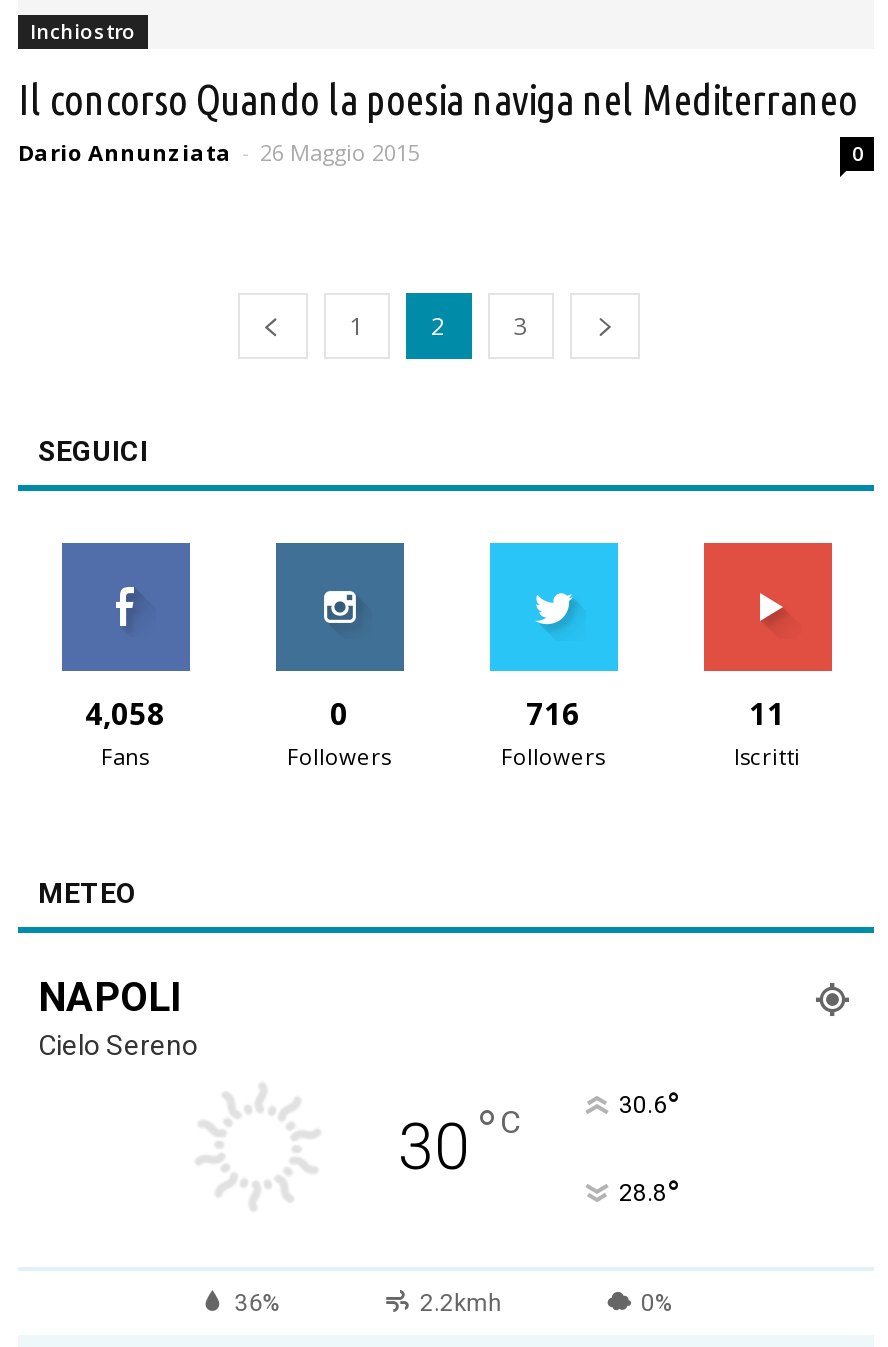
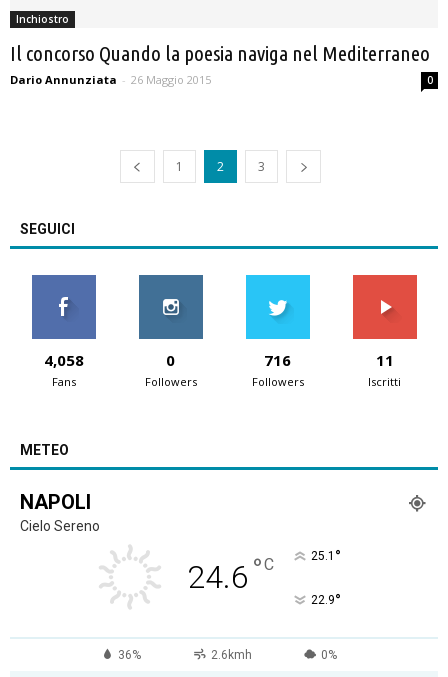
- 30.6°
+ 25.1°

- 30 °C
+ 24.6 °C

- 28.8°
+ 22.9°

- 2.2kmh
+ 2.6kmh
